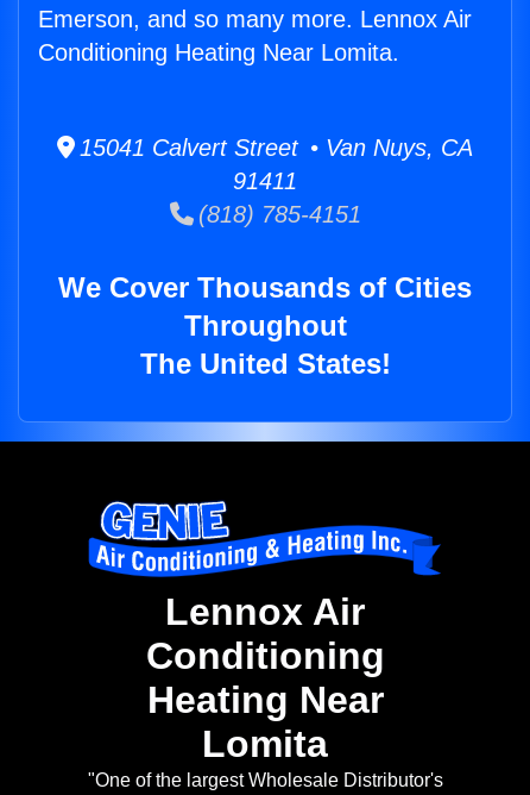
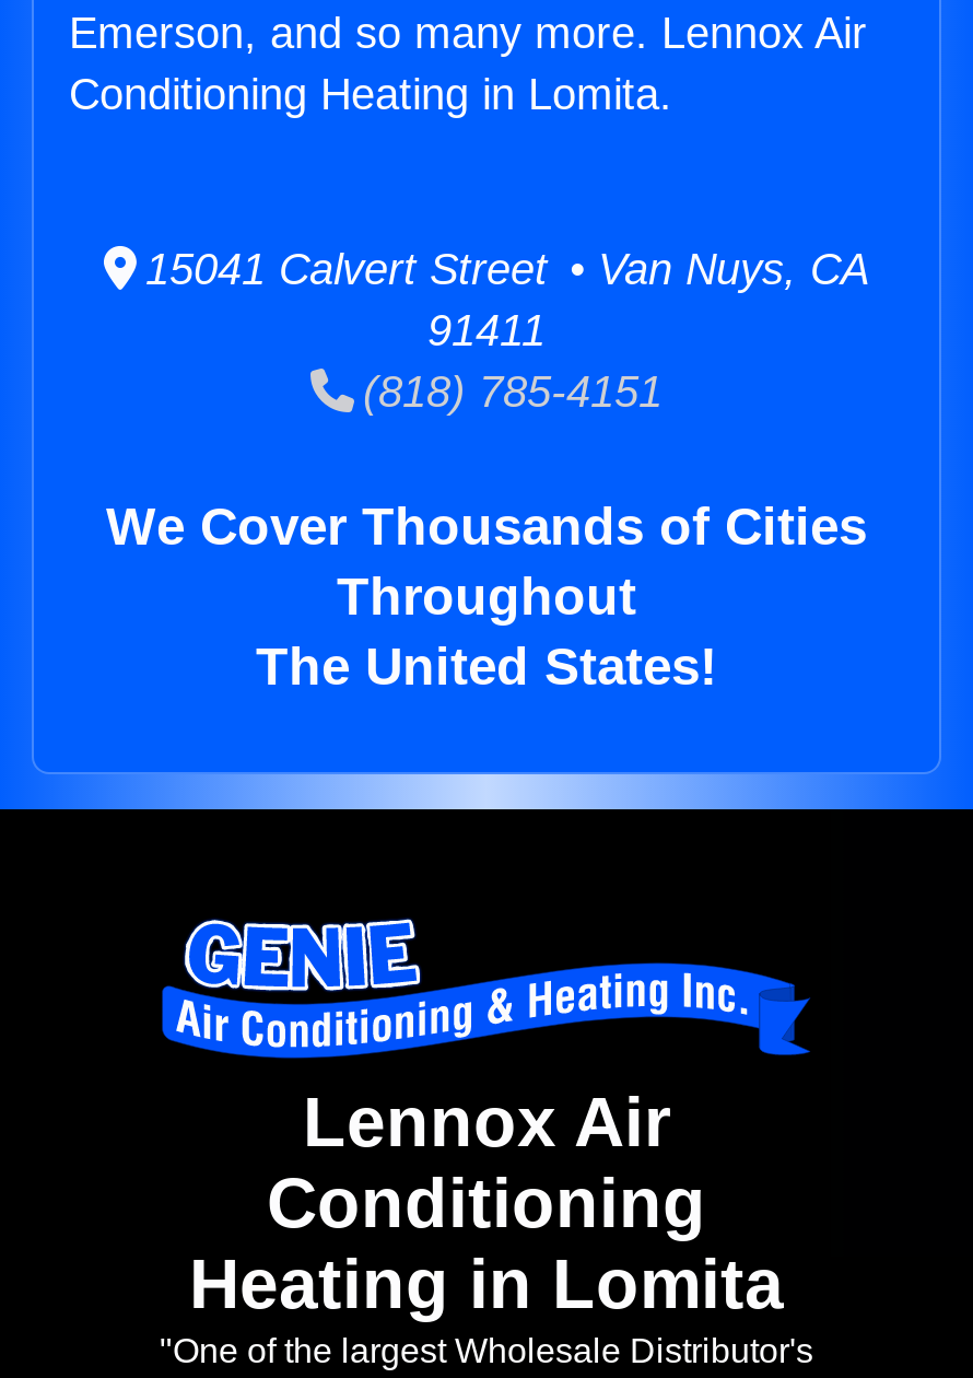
- Conditioning Heating Near Lomita.
+ Conditioning Heating in Lomita.

- Heating Near
- Lomita
+ Heating in Lomita
